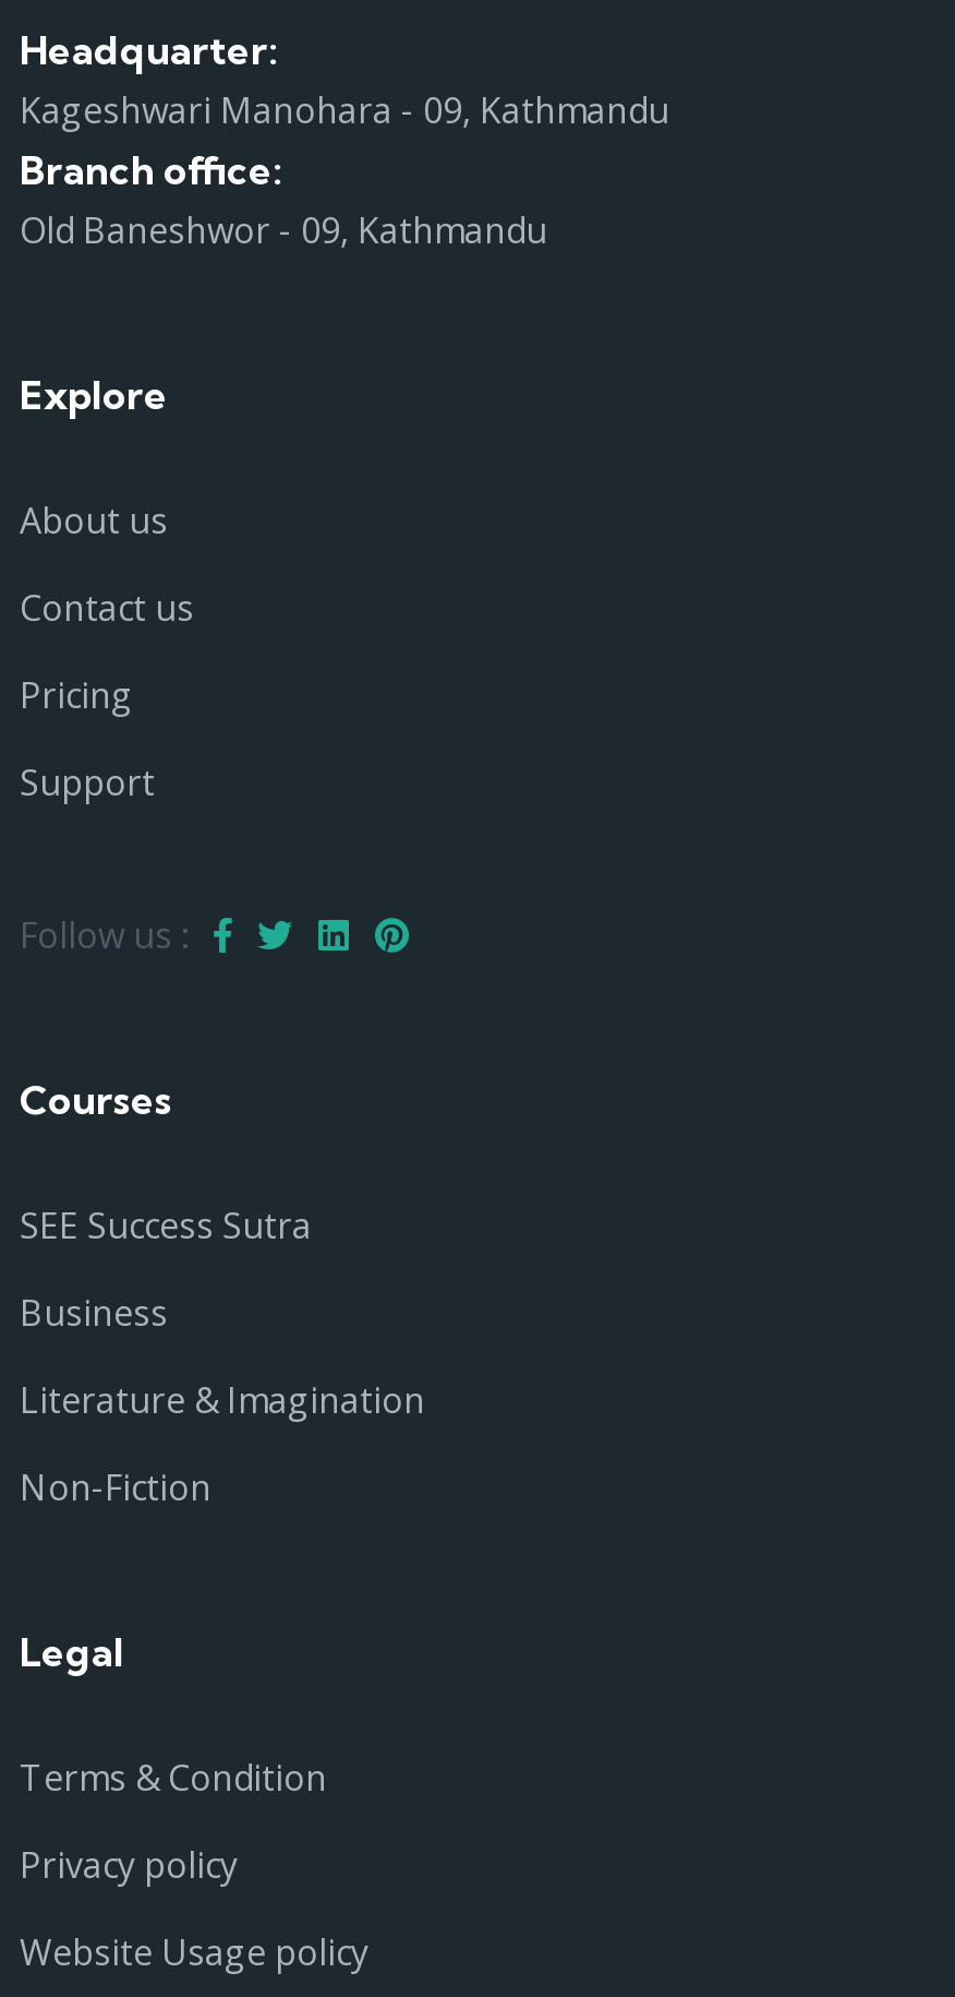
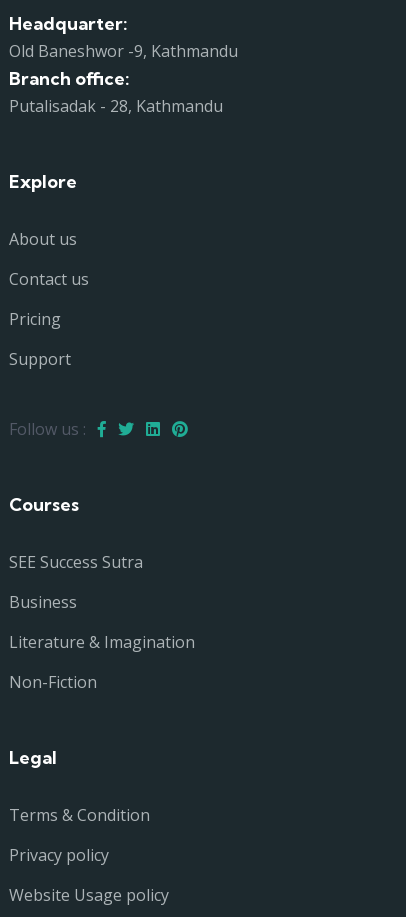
- Kageshwari Manohara - 09, Kathmandu
+ Old Baneshwor -9, Kathmandu

- Old Baneshwor - 09, Kathmandu
+ Putalisadak - 28, Kathmandu
